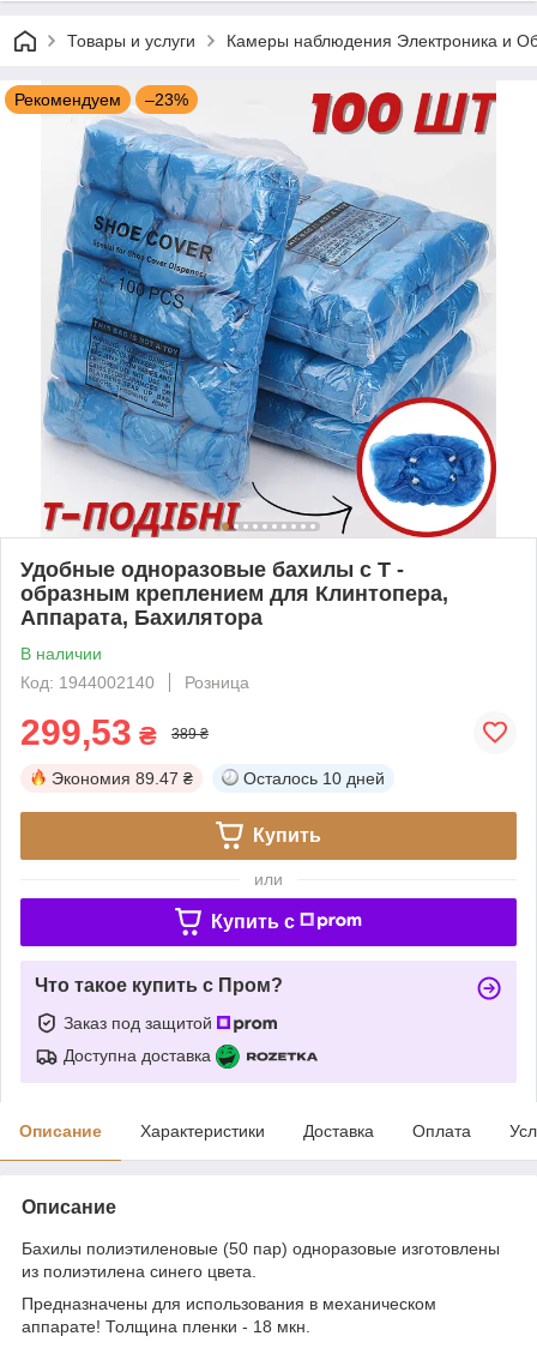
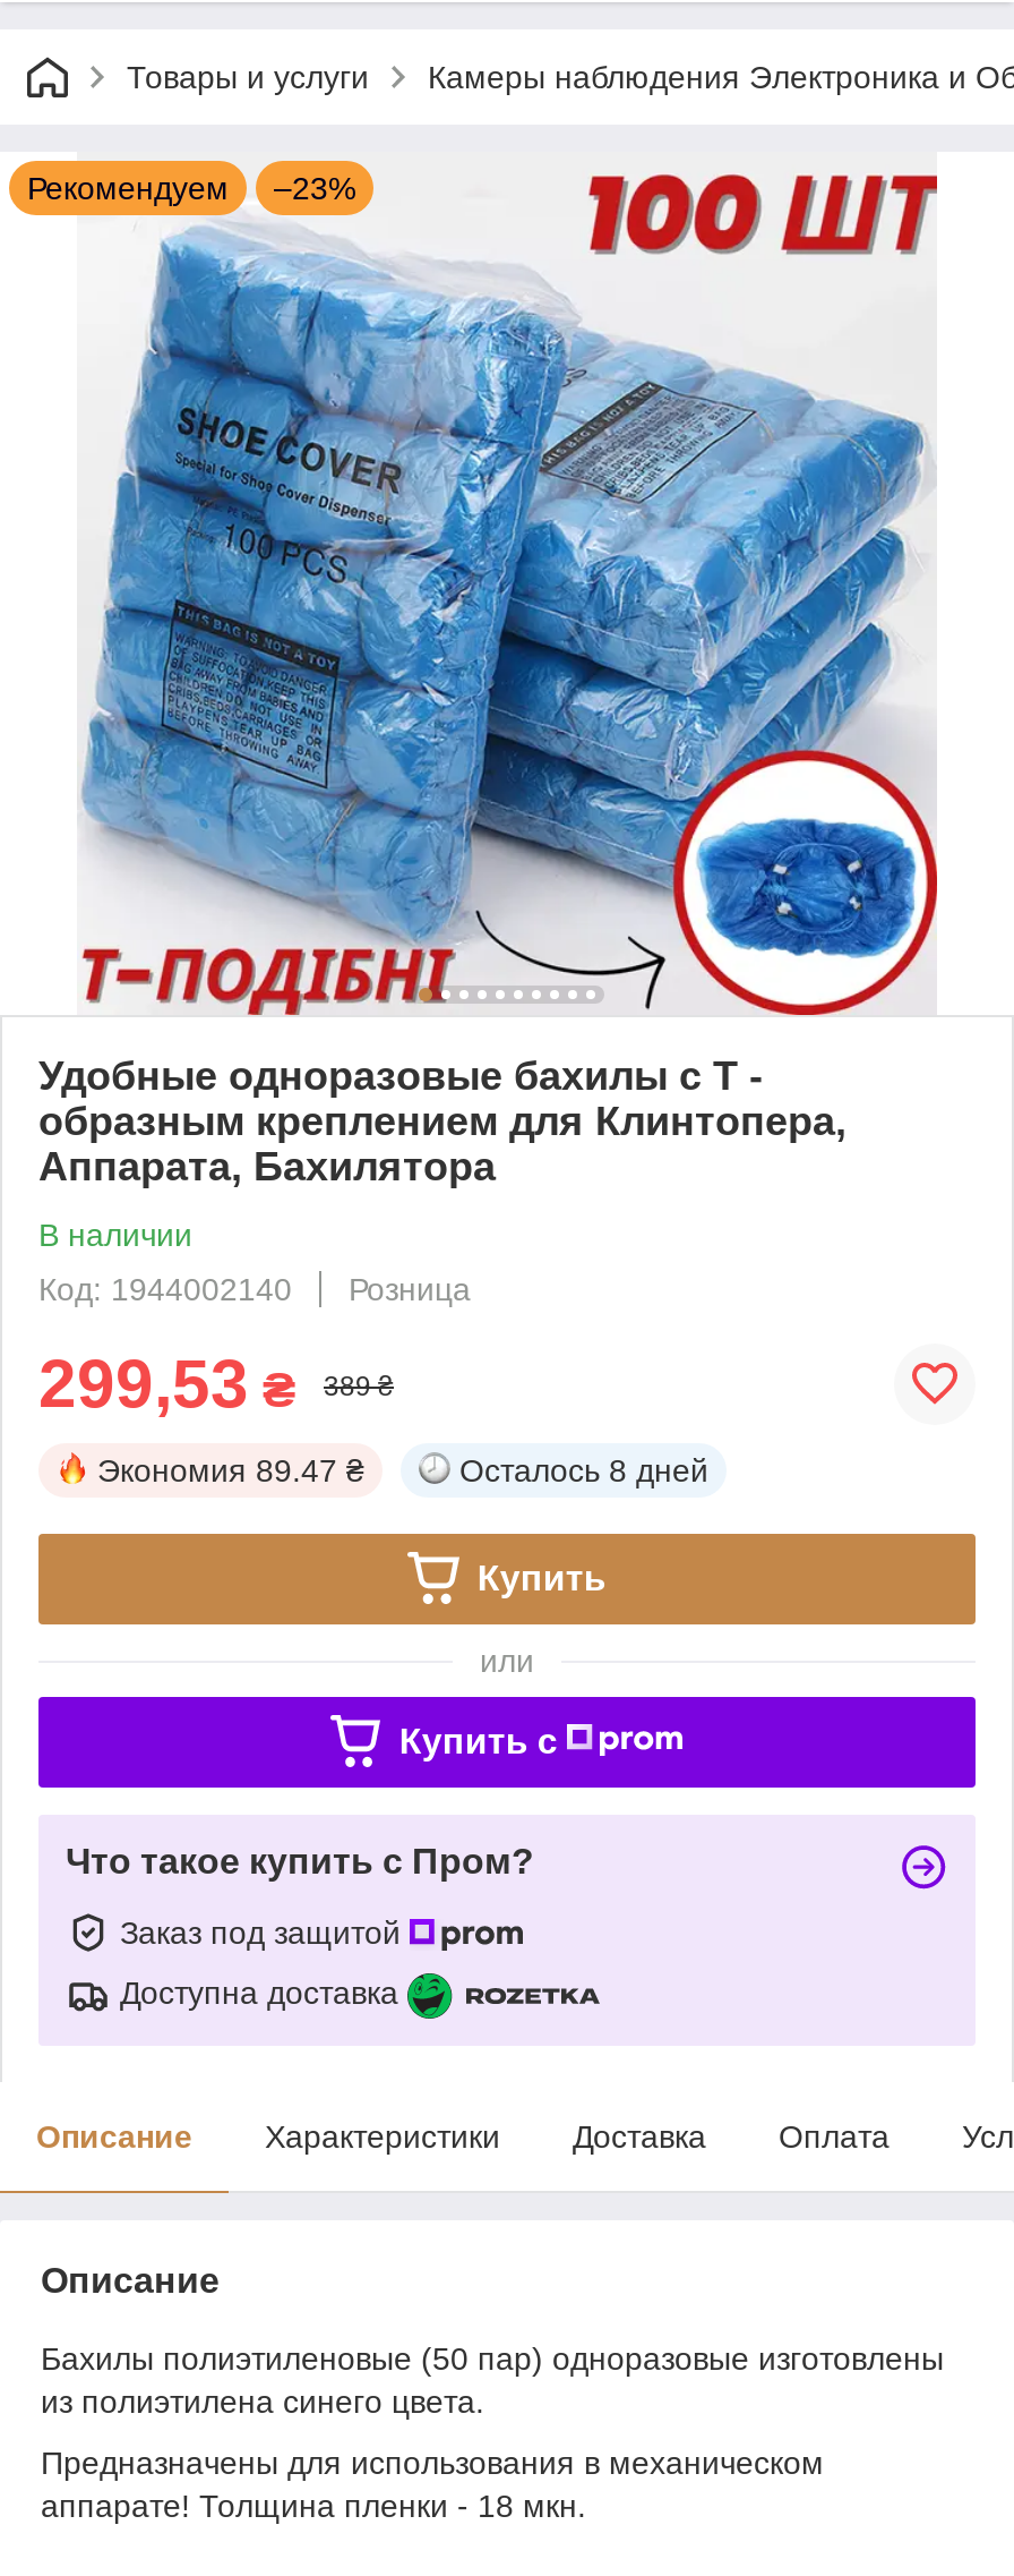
- Осталось 10 дней
+ Осталось 8 дней
